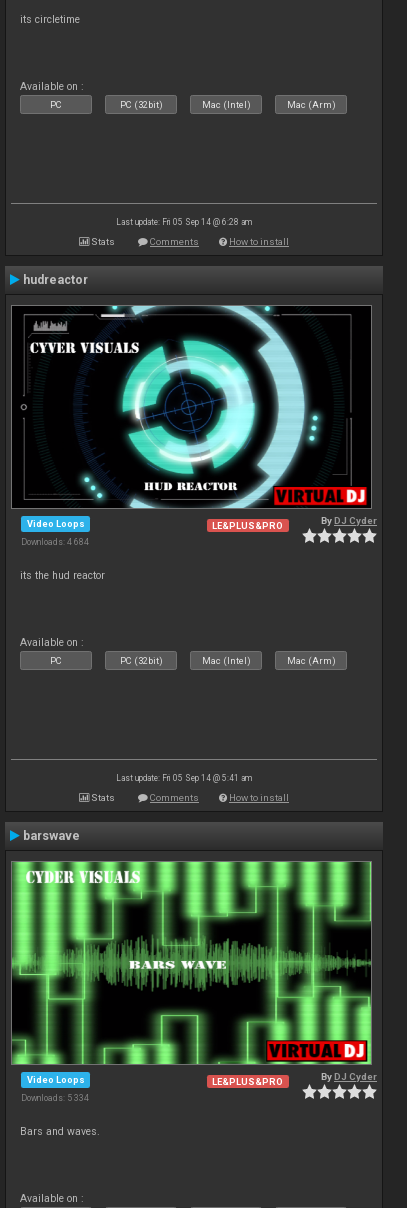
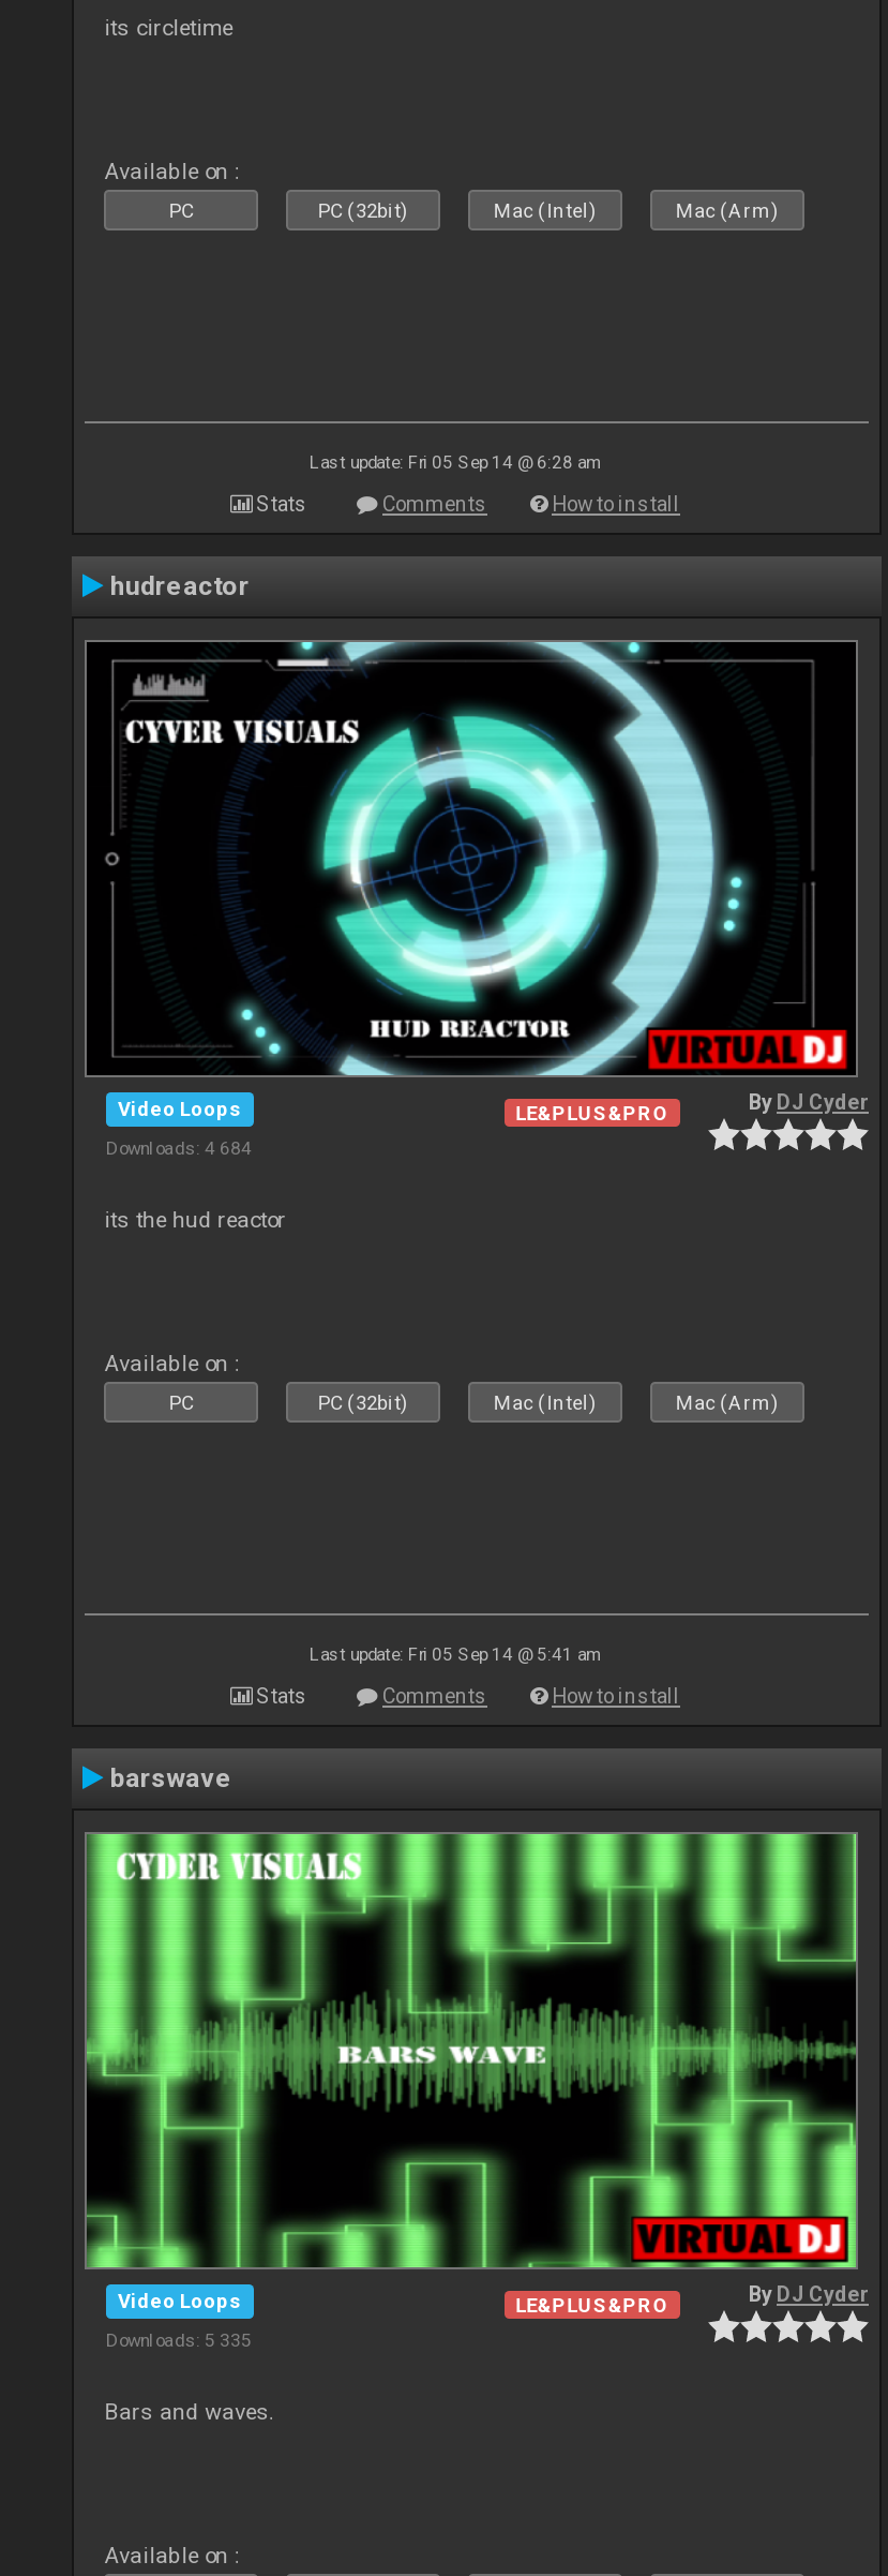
- Downloads: 5 334
+ Downloads: 5 335
